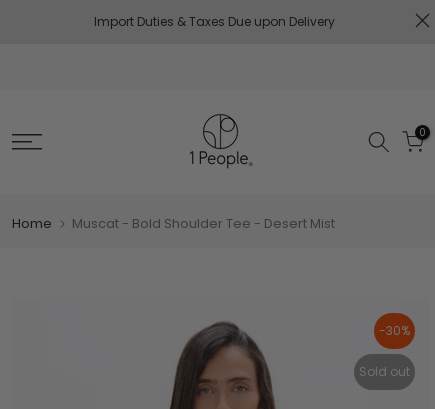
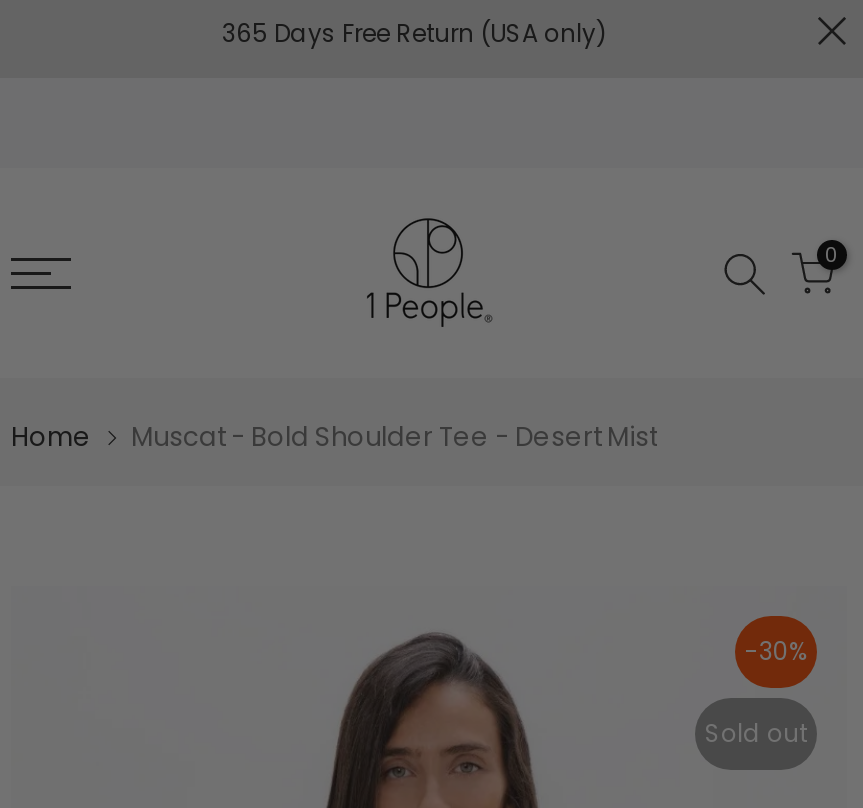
- Import Duties & Taxes Due upon Delivery
+ 365 Days Free Return (USA only)
